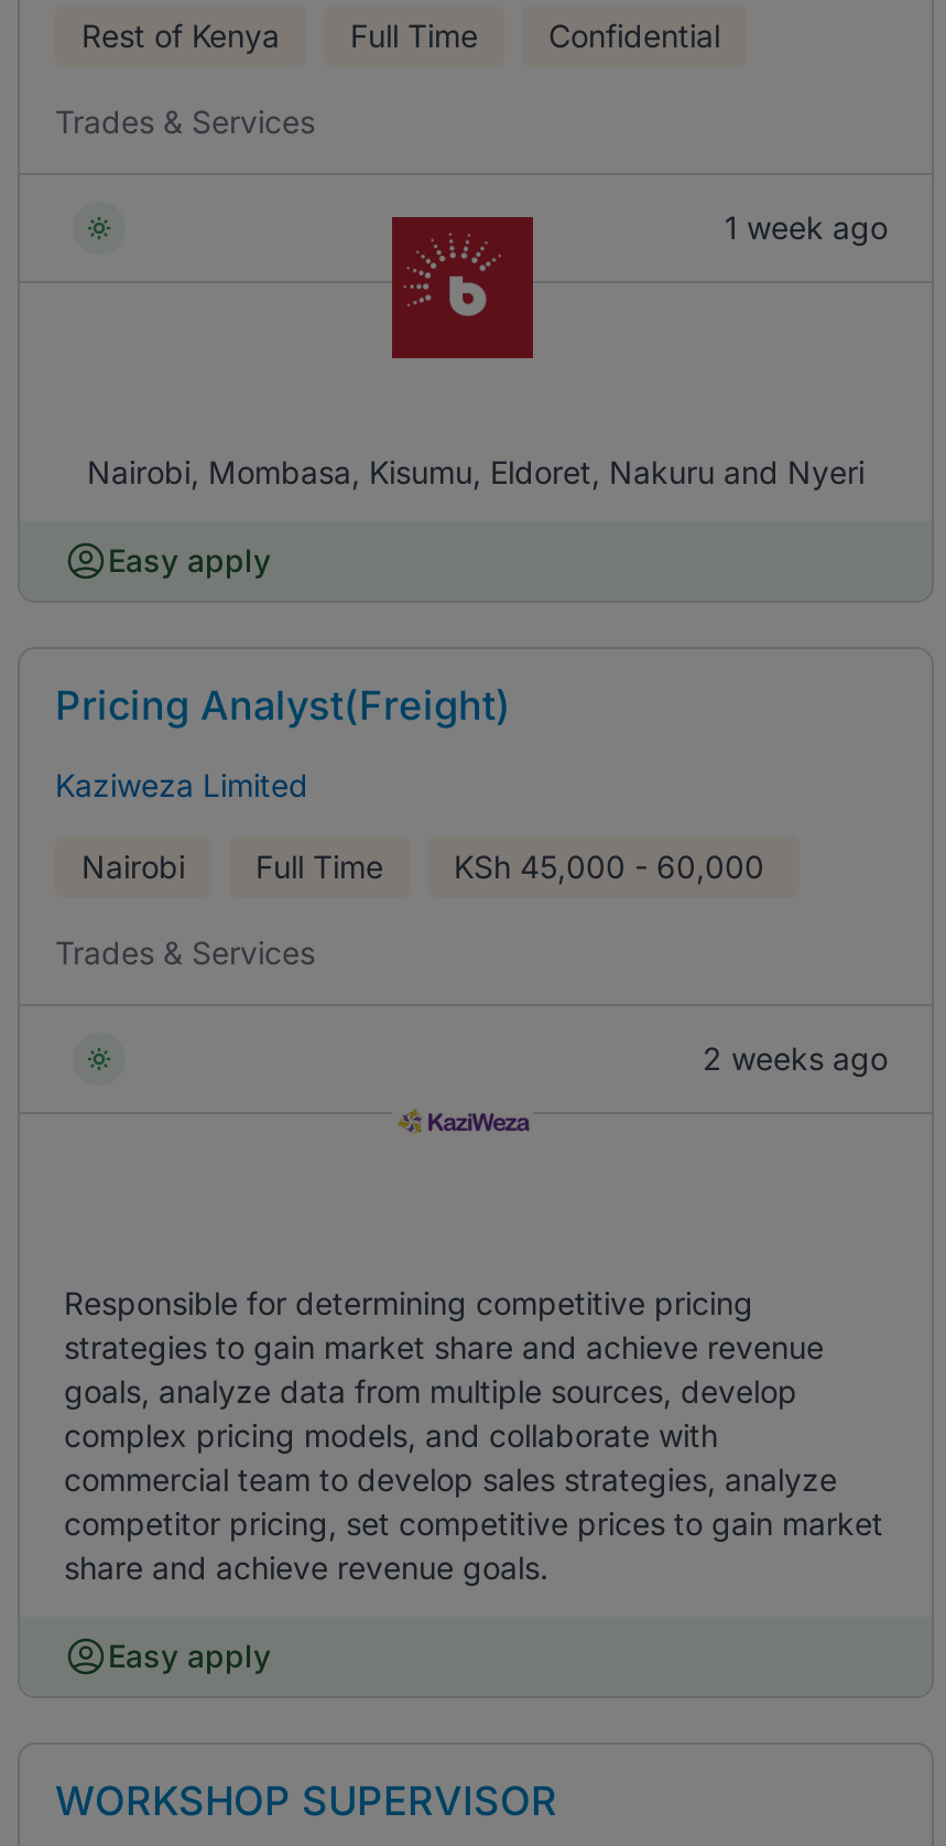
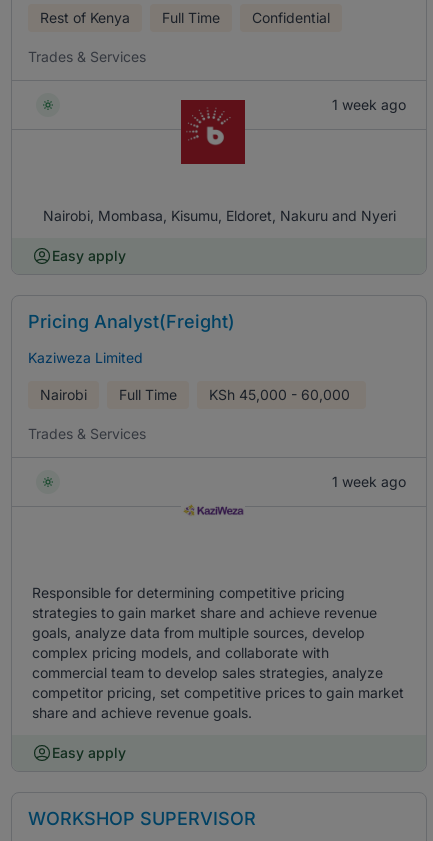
- 2 weeks ago
+ 1 week ago
